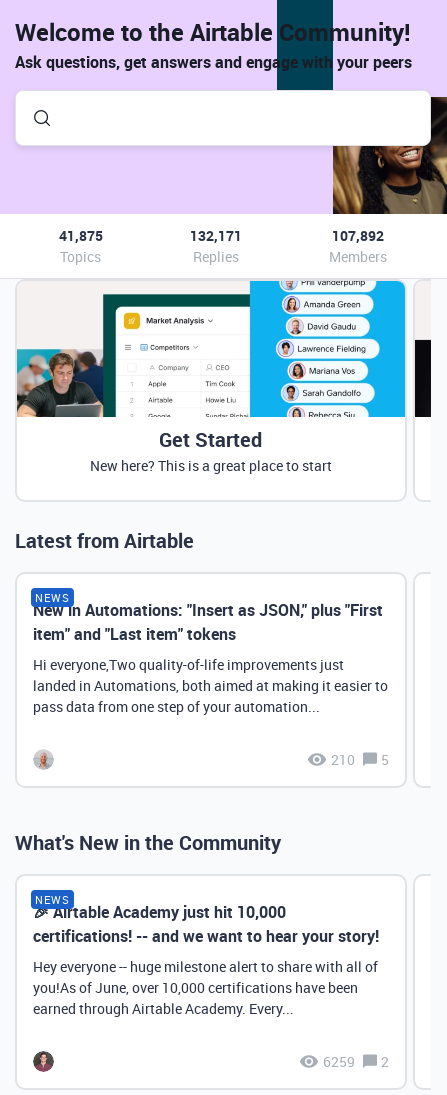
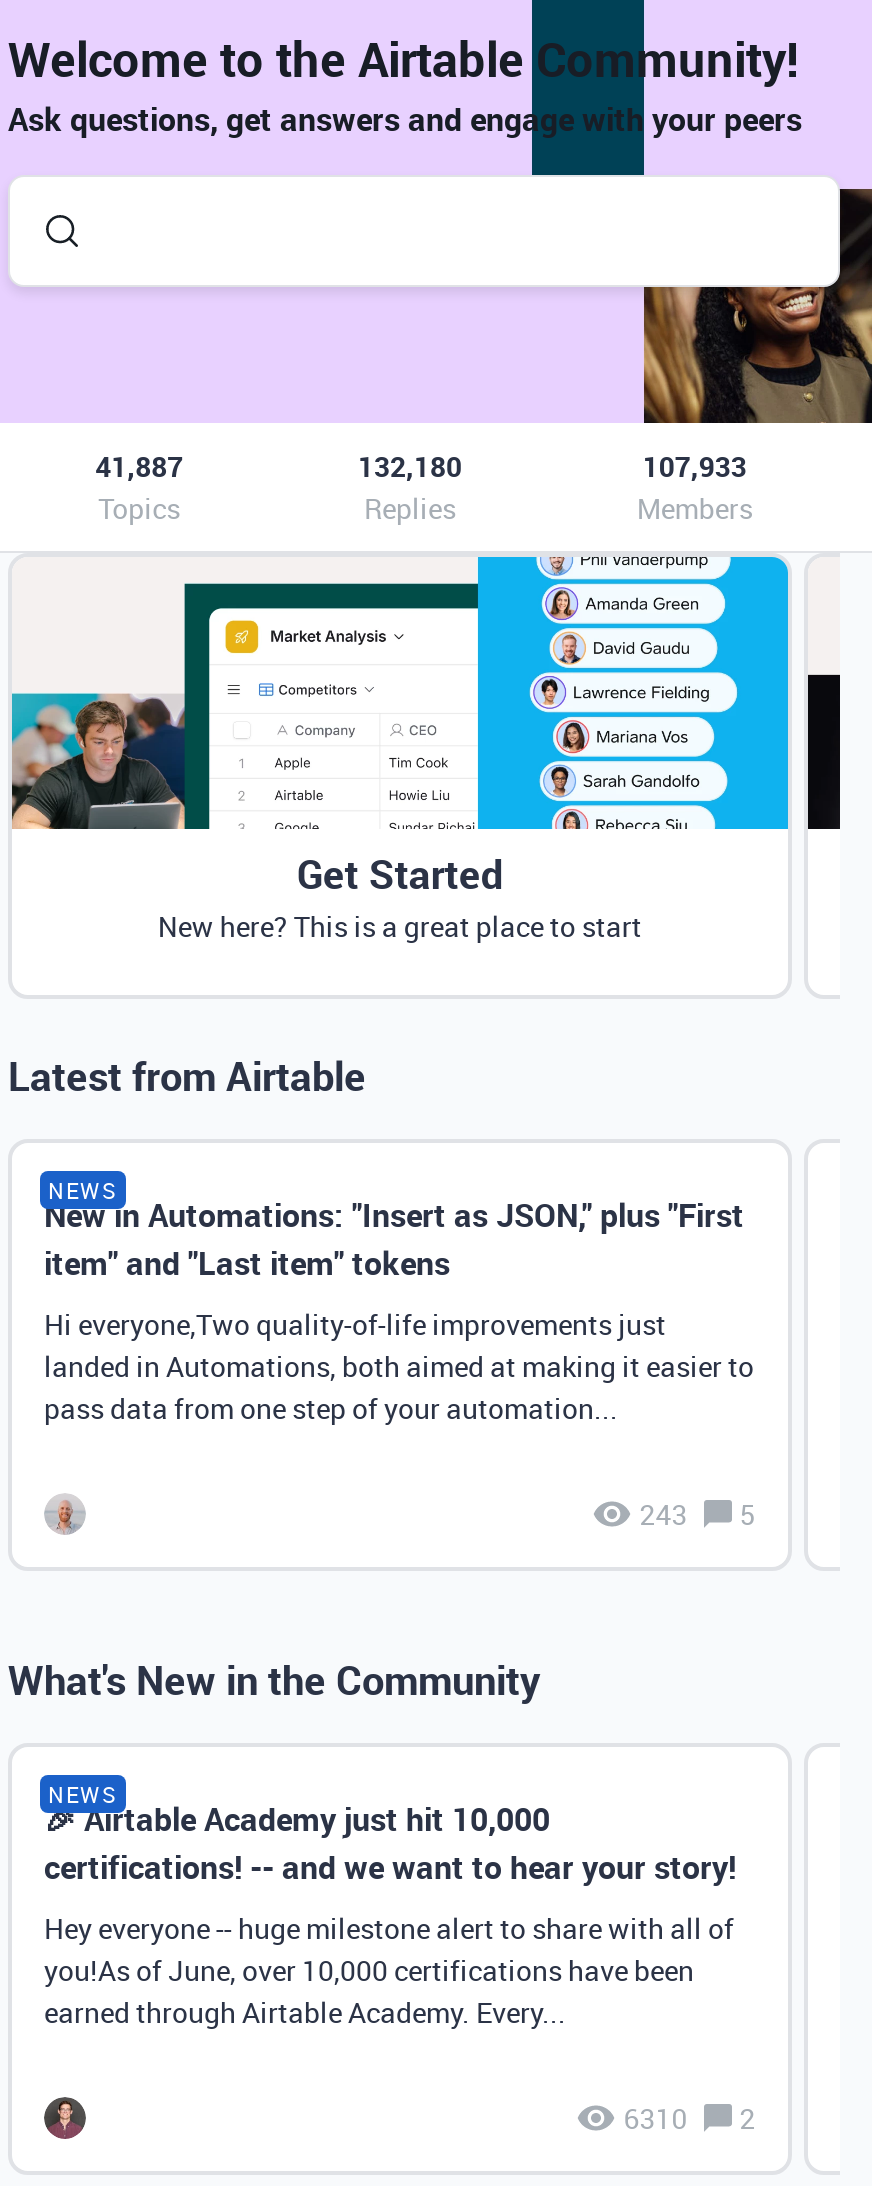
- 41,875
+ 41,887

- 132,171
+ 132,180

- 107,892
+ 107,933

- 210 5
+ 243 5

- 6259 2
+ 6310 2
